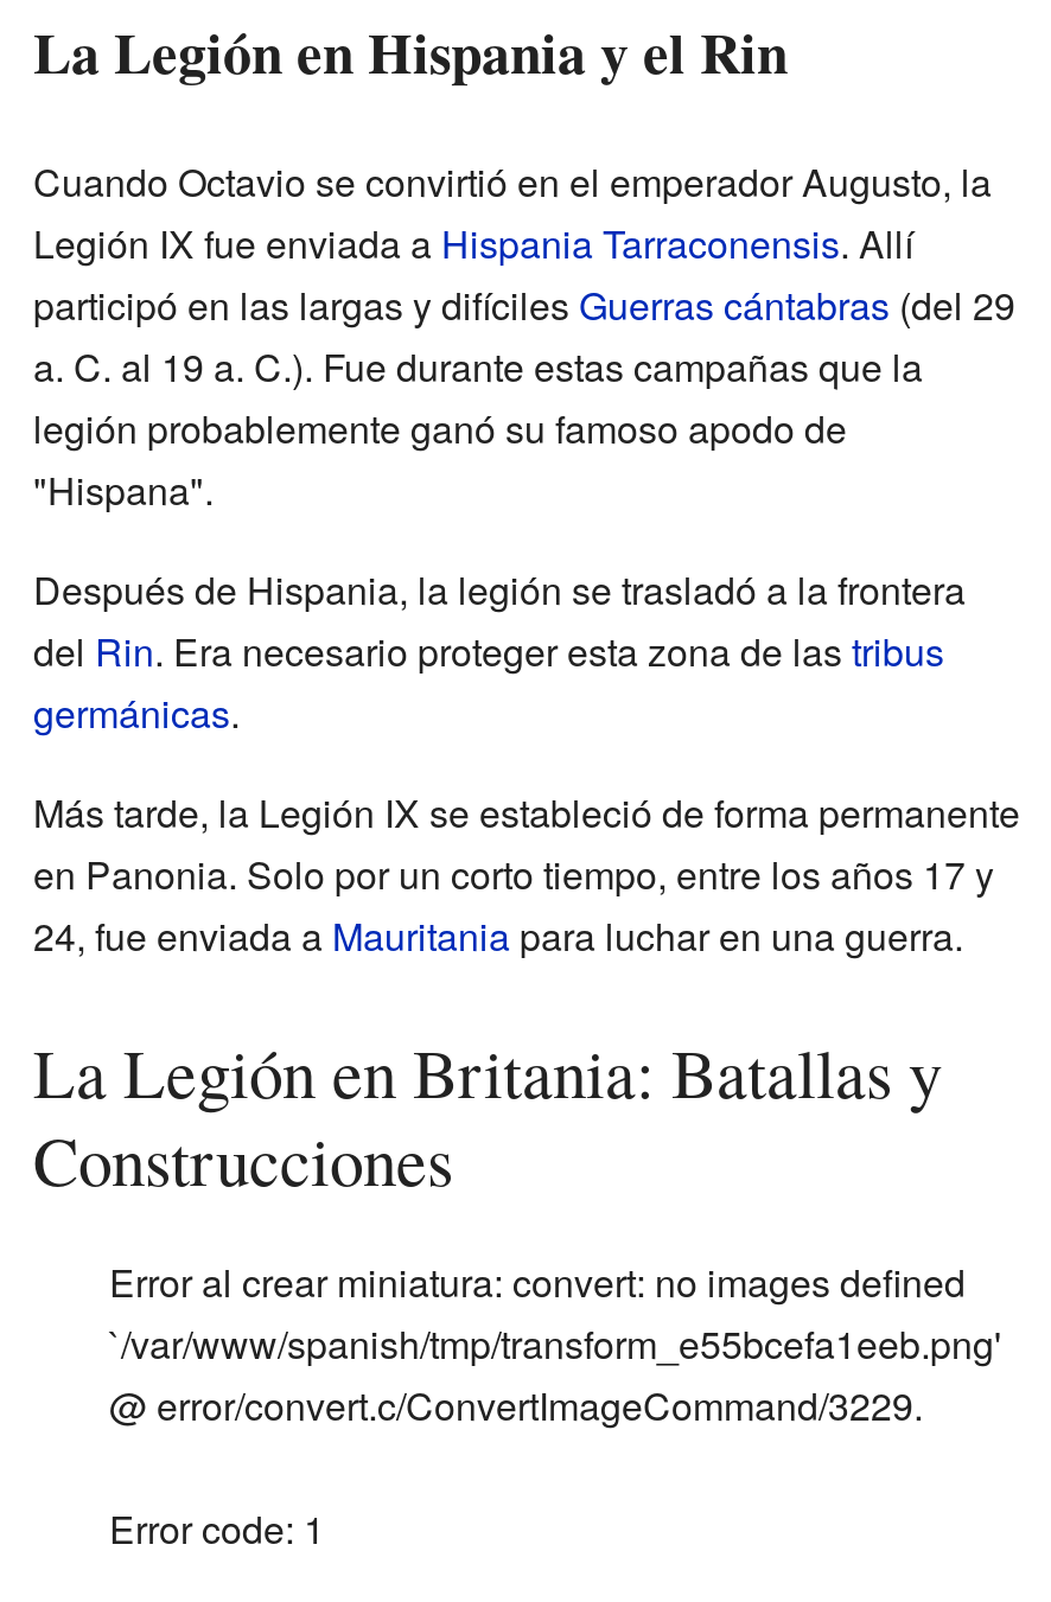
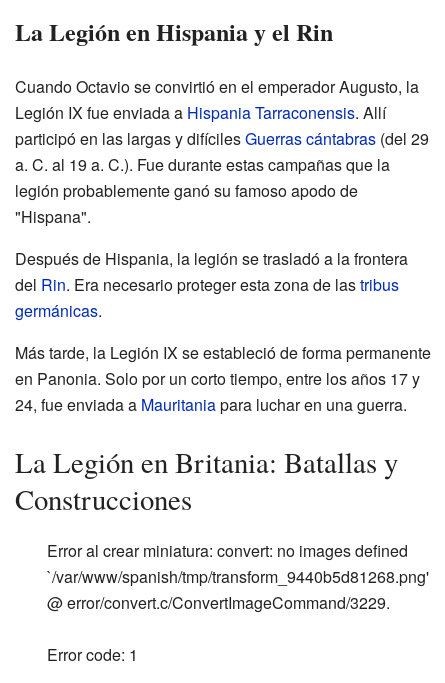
- `/var/www/spanish/tmp/transform_e55bcefa1eeb.png'
+ `/var/www/spanish/tmp/transform_9440b5d81268.png'
